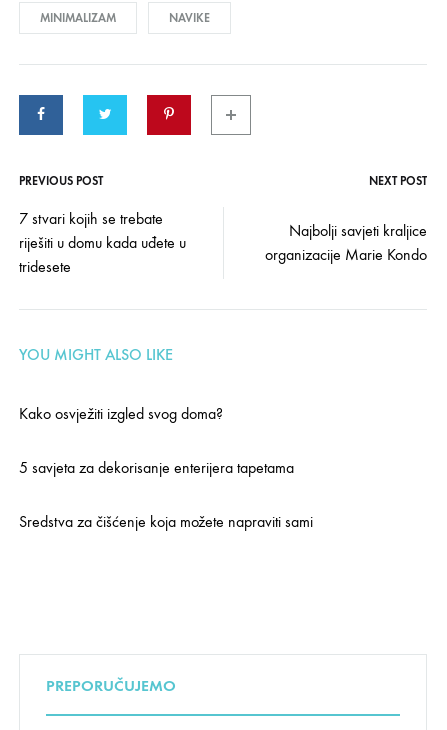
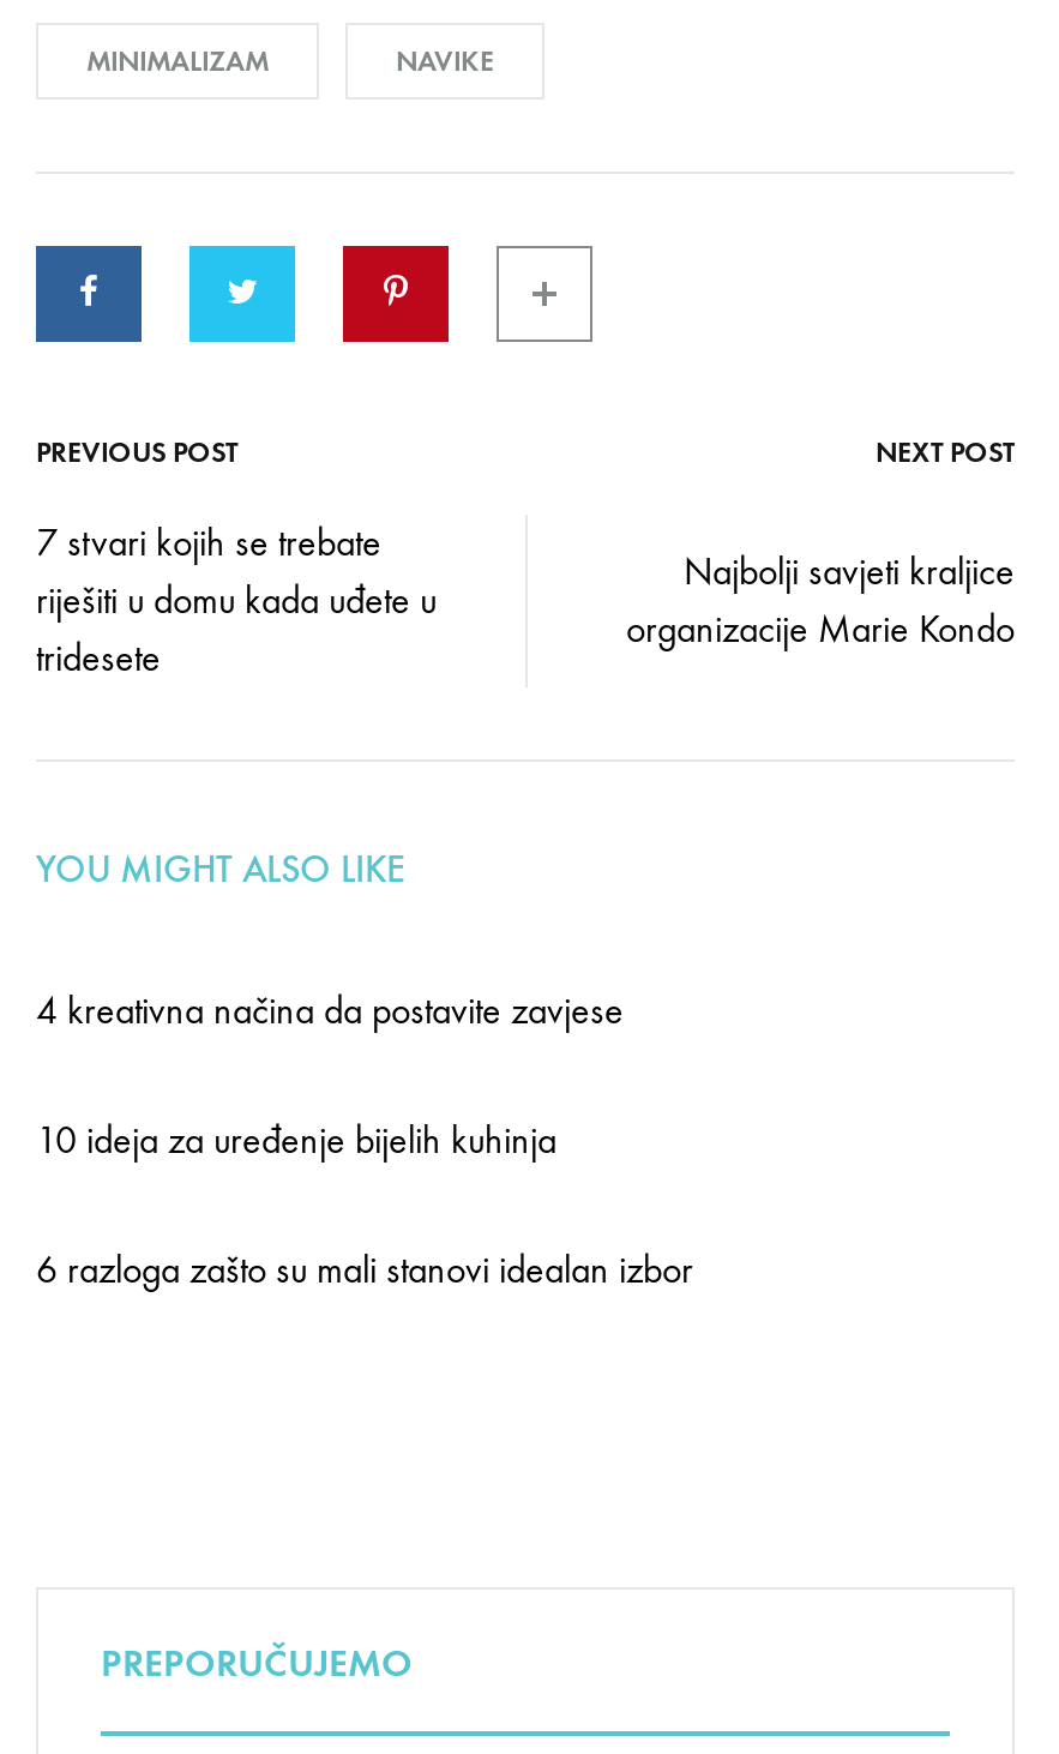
- Kako osvježiti izgled svog doma?
+ 4 kreativna načina da postavite zavjese

- 5 savjeta za dekorisanje enterijera tapetama
+ 10 ideja za uređenje bijelih kuhinja

- Sredstva za čišćenje koja možete napraviti sami
+ 6 razloga zašto su mali stanovi idealan izbor
